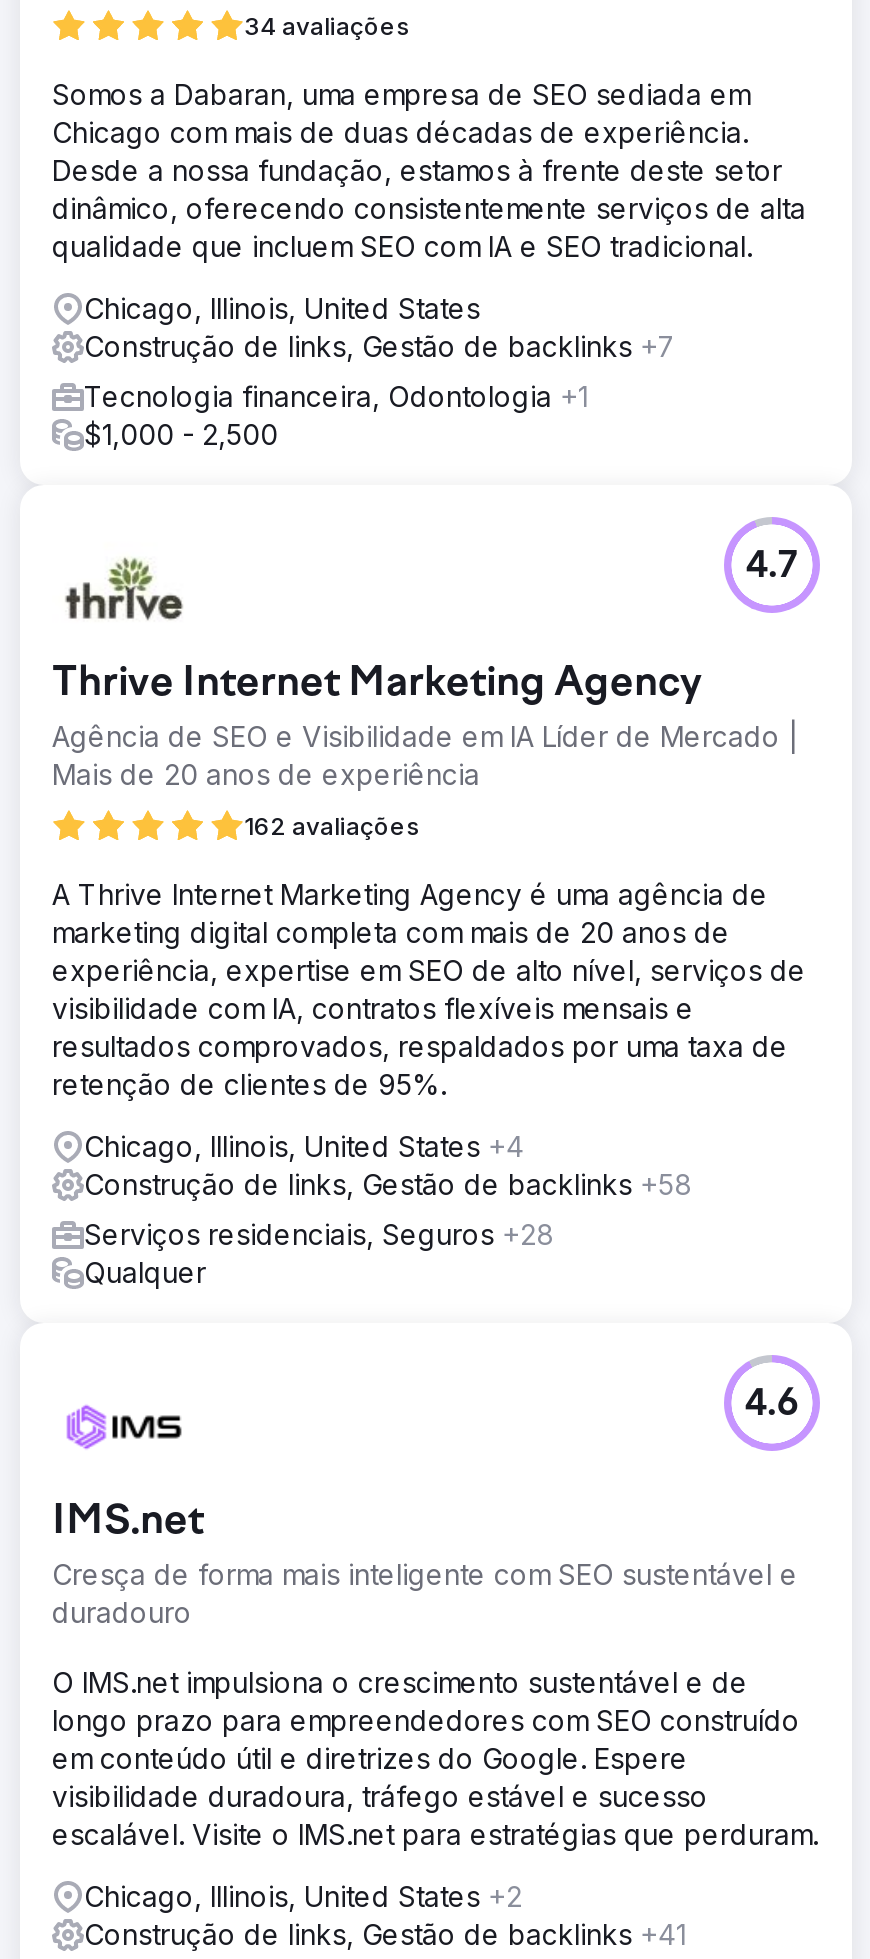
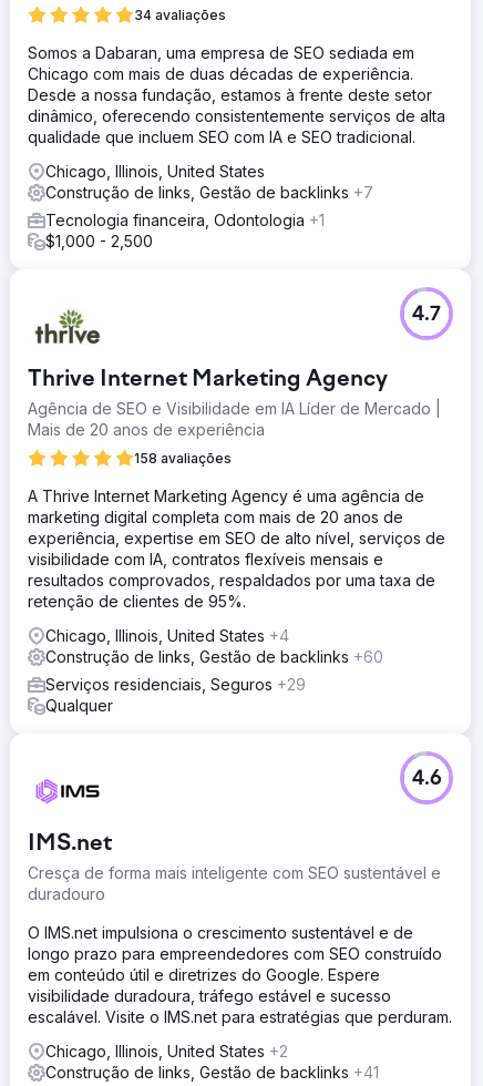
- 162 avaliações
+ 158 avaliações

- Construção de links, Gestão de backlinks +58
+ Construção de links, Gestão de backlinks +60

- Serviços residenciais, Seguros +28
+ Serviços residenciais, Seguros +29
